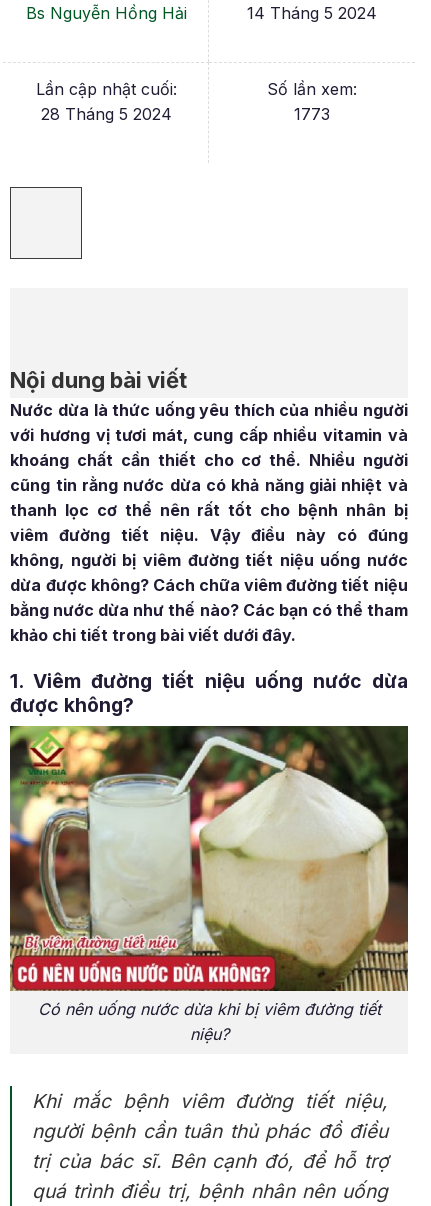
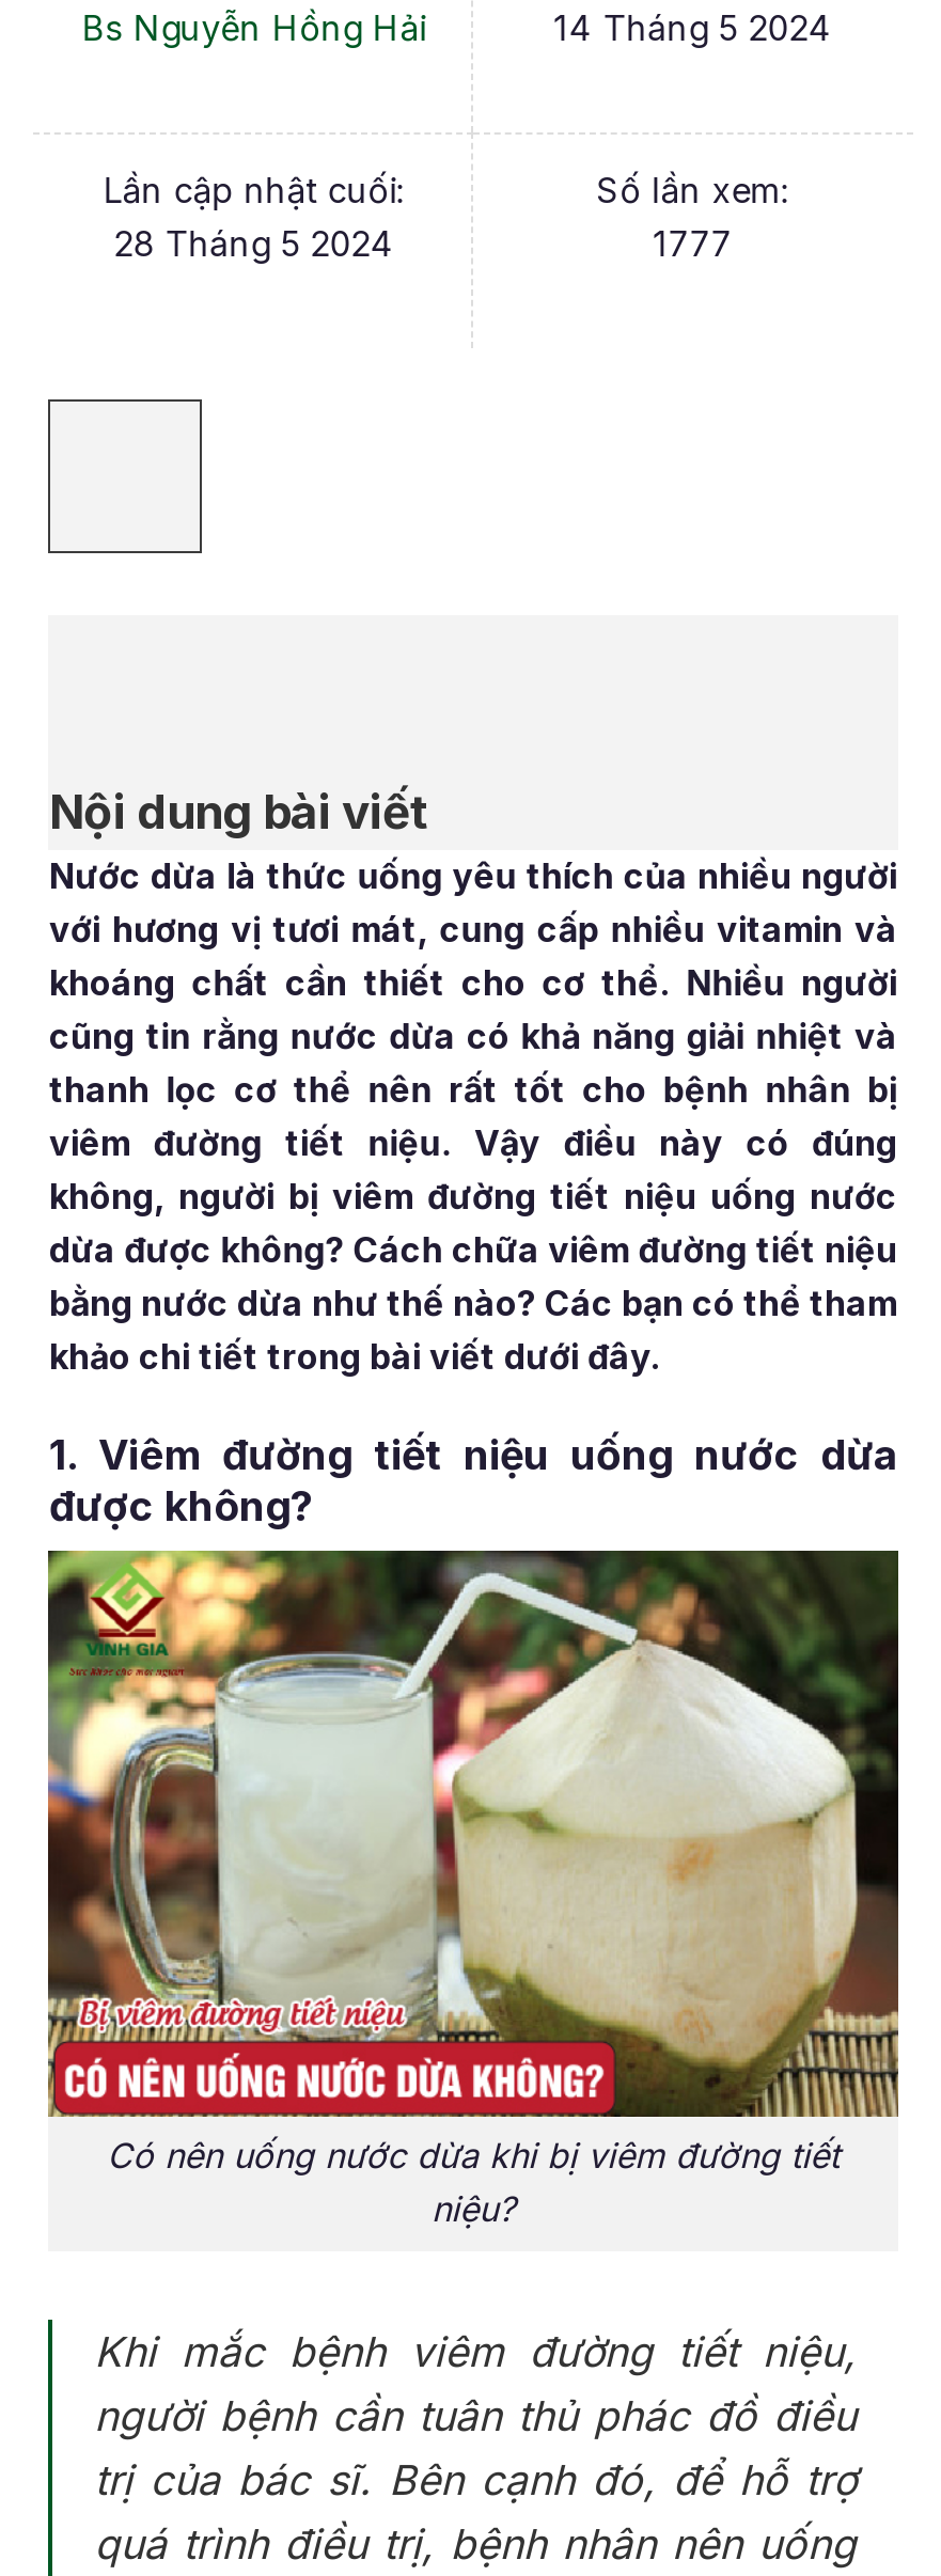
- 1773
+ 1777
